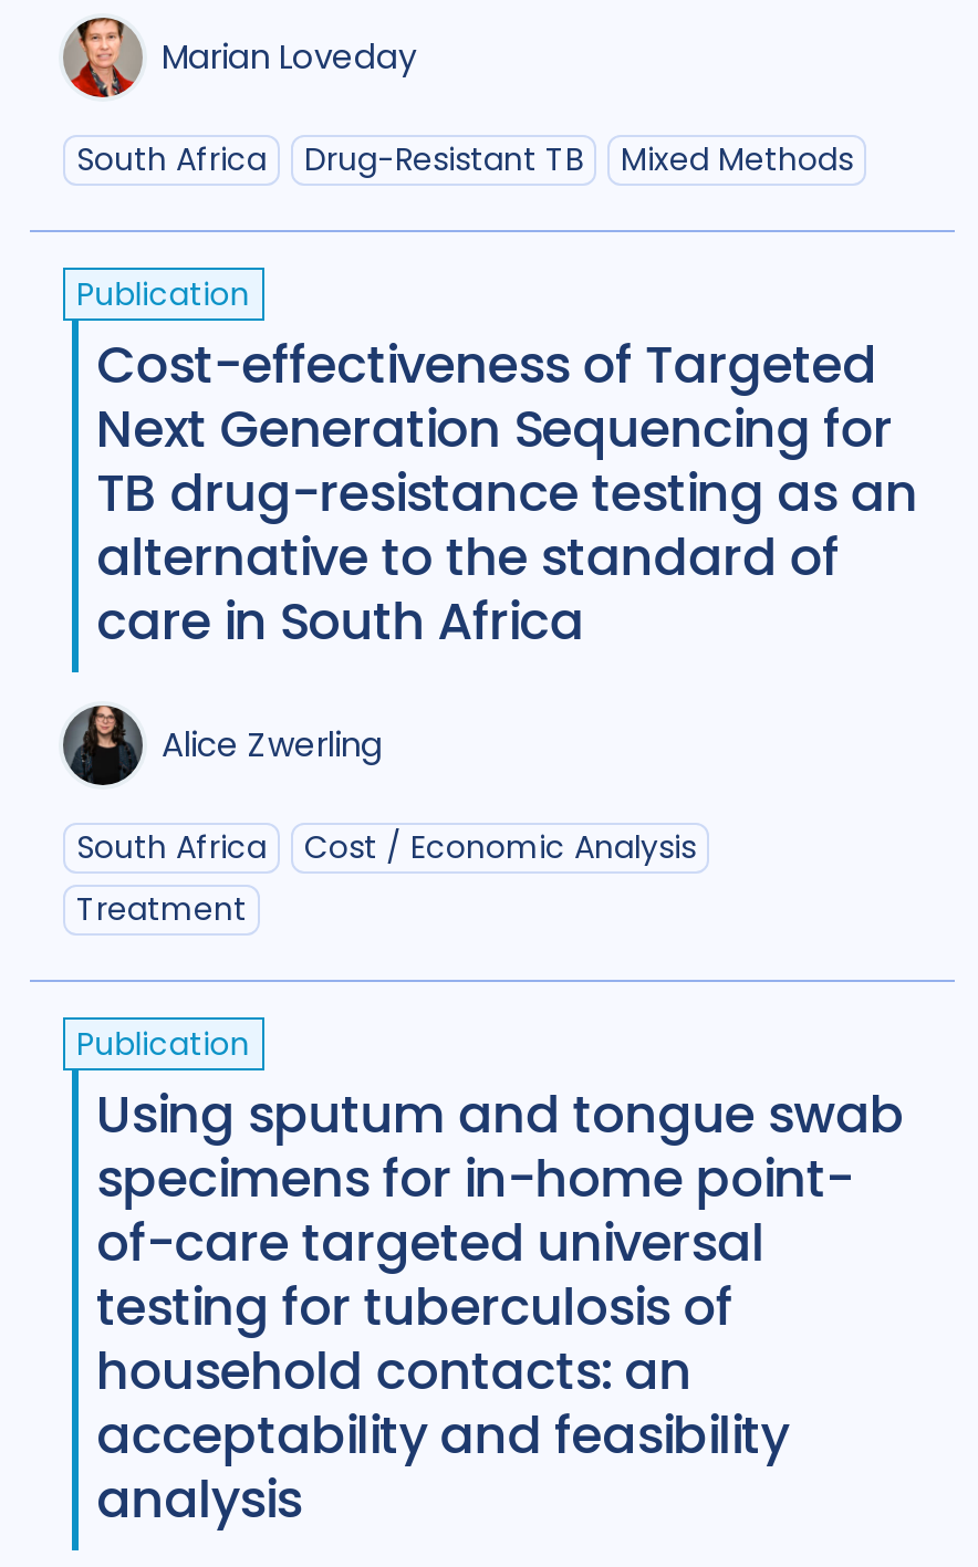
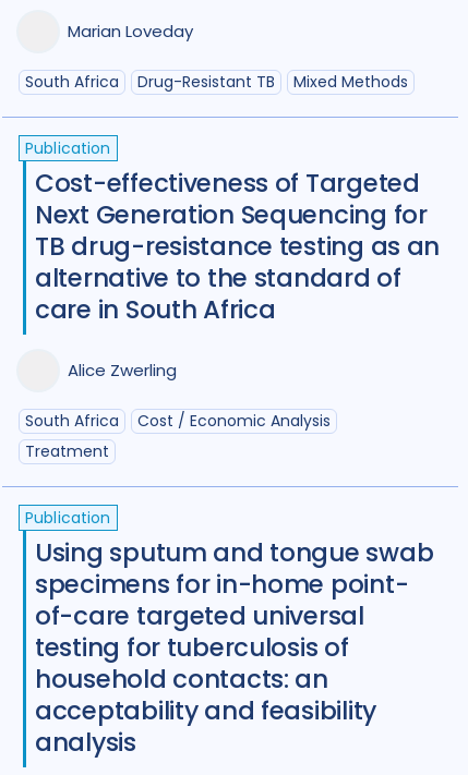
- [image]

- [image]
